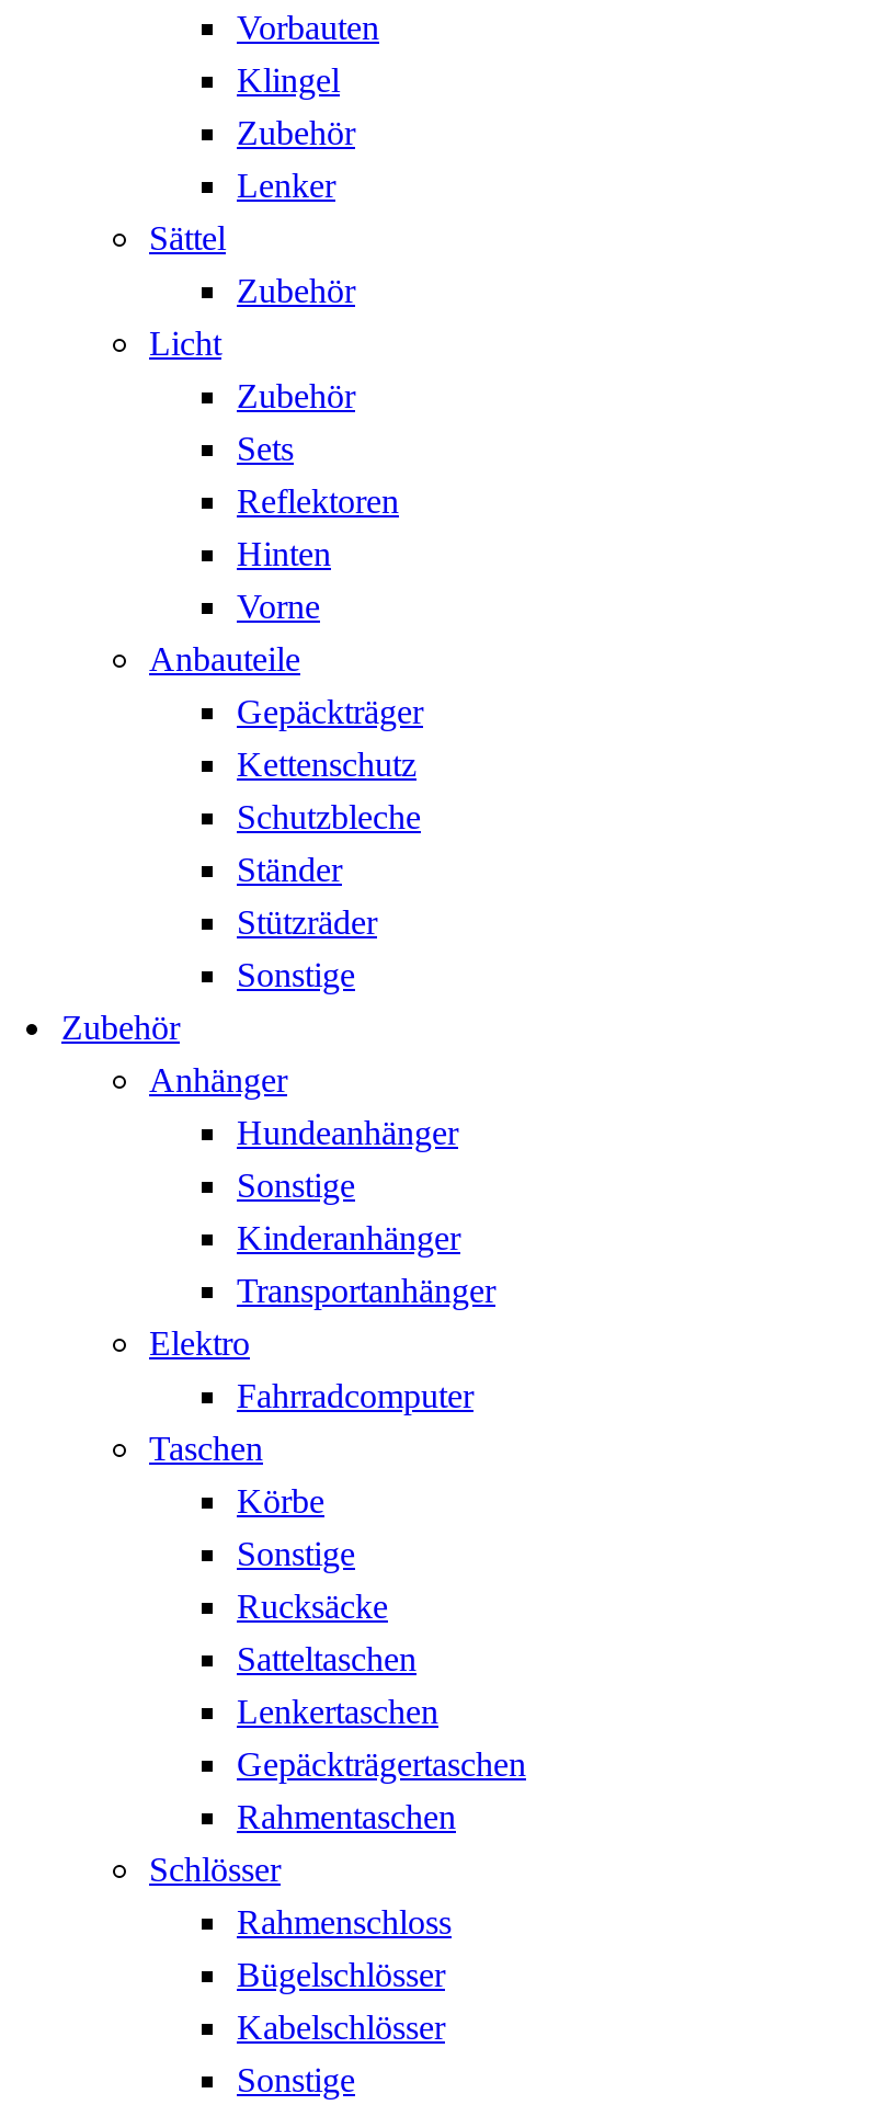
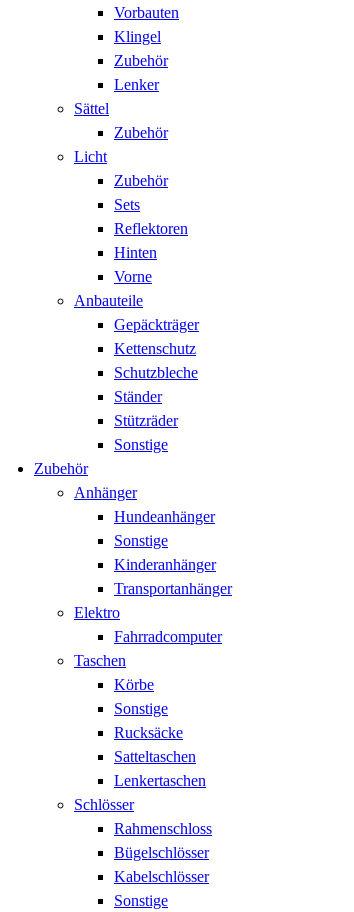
- Gepäckträgertaschen
- Rahmentaschen
